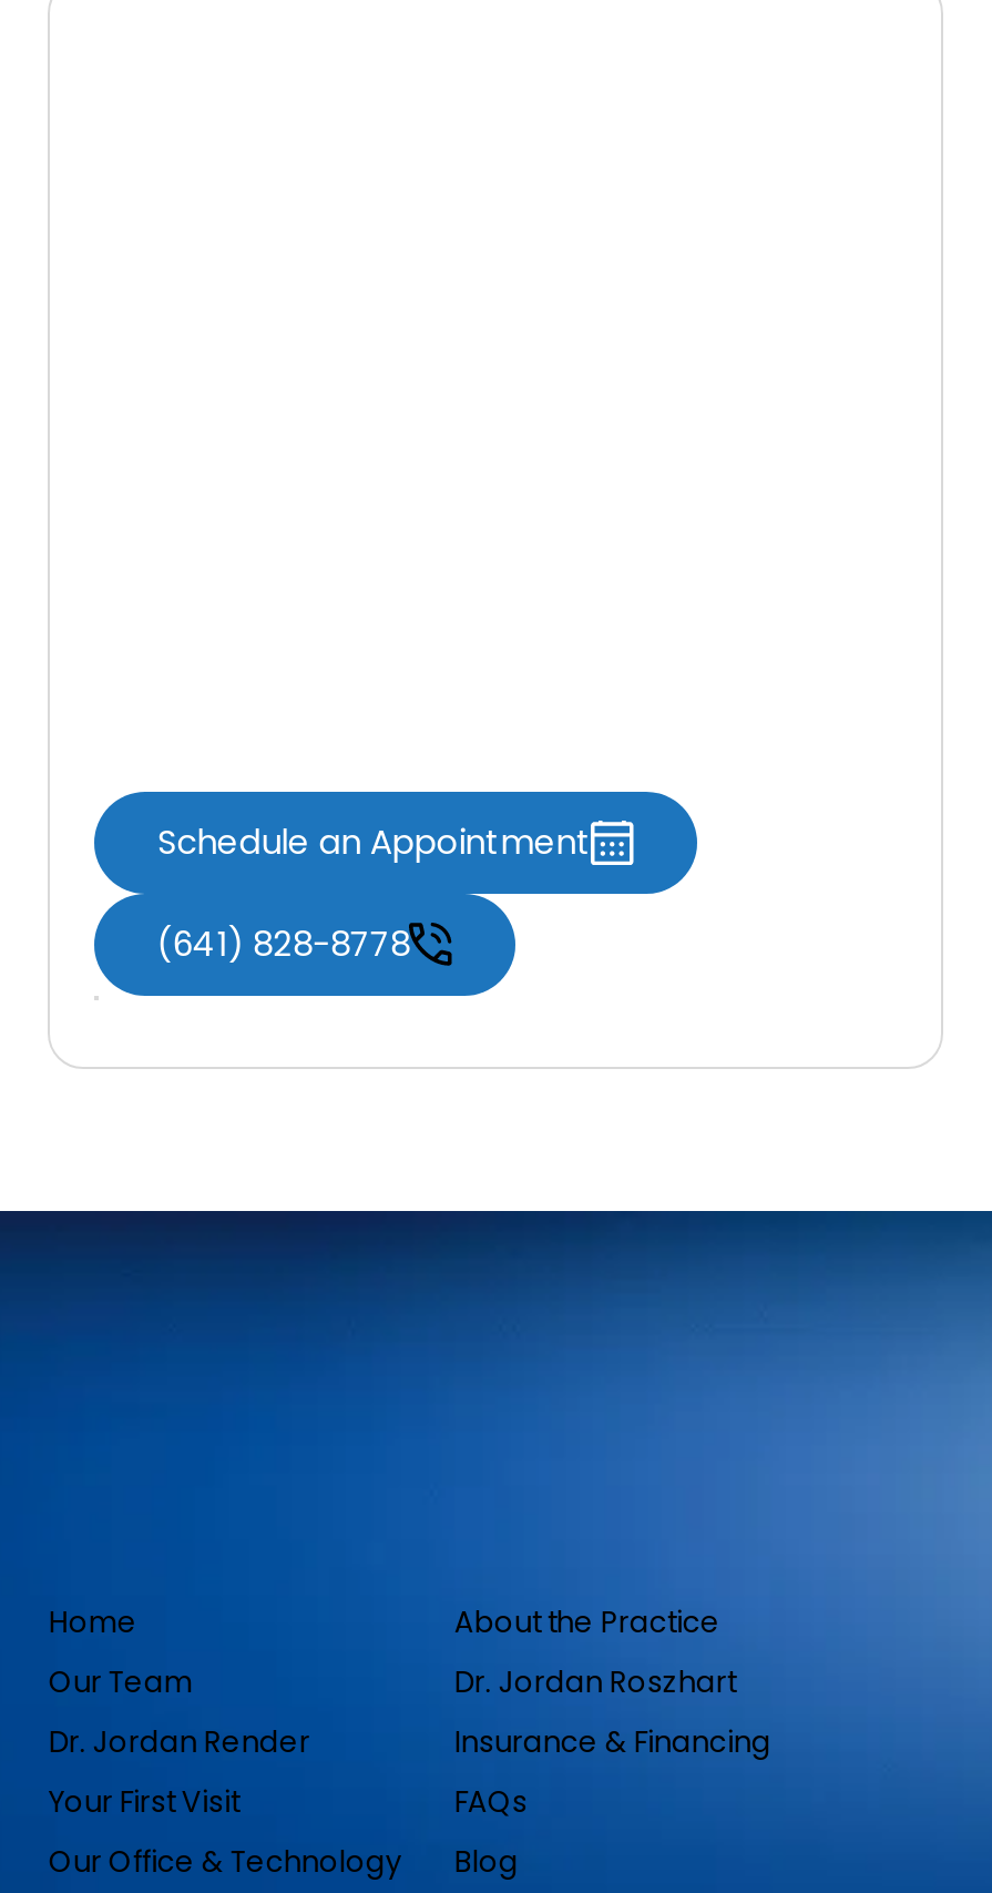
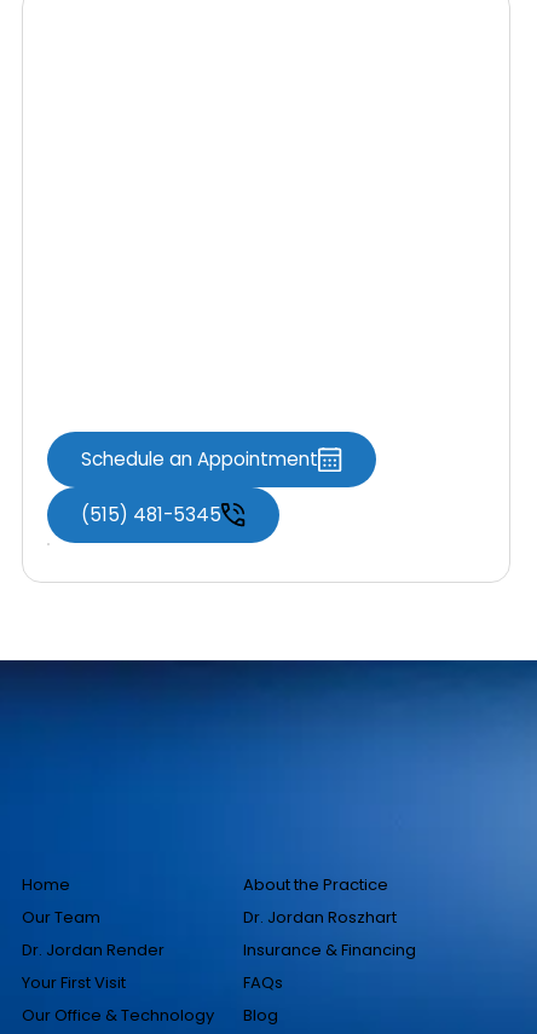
- (641) 828-8778
+ (515) 481-5345
